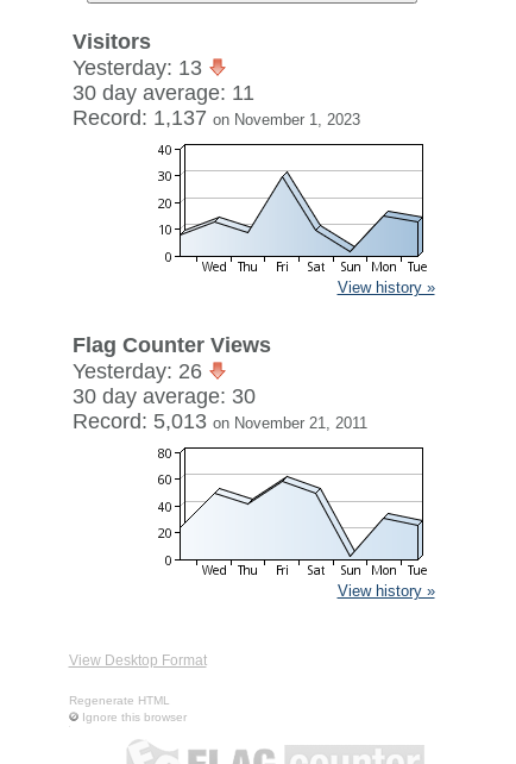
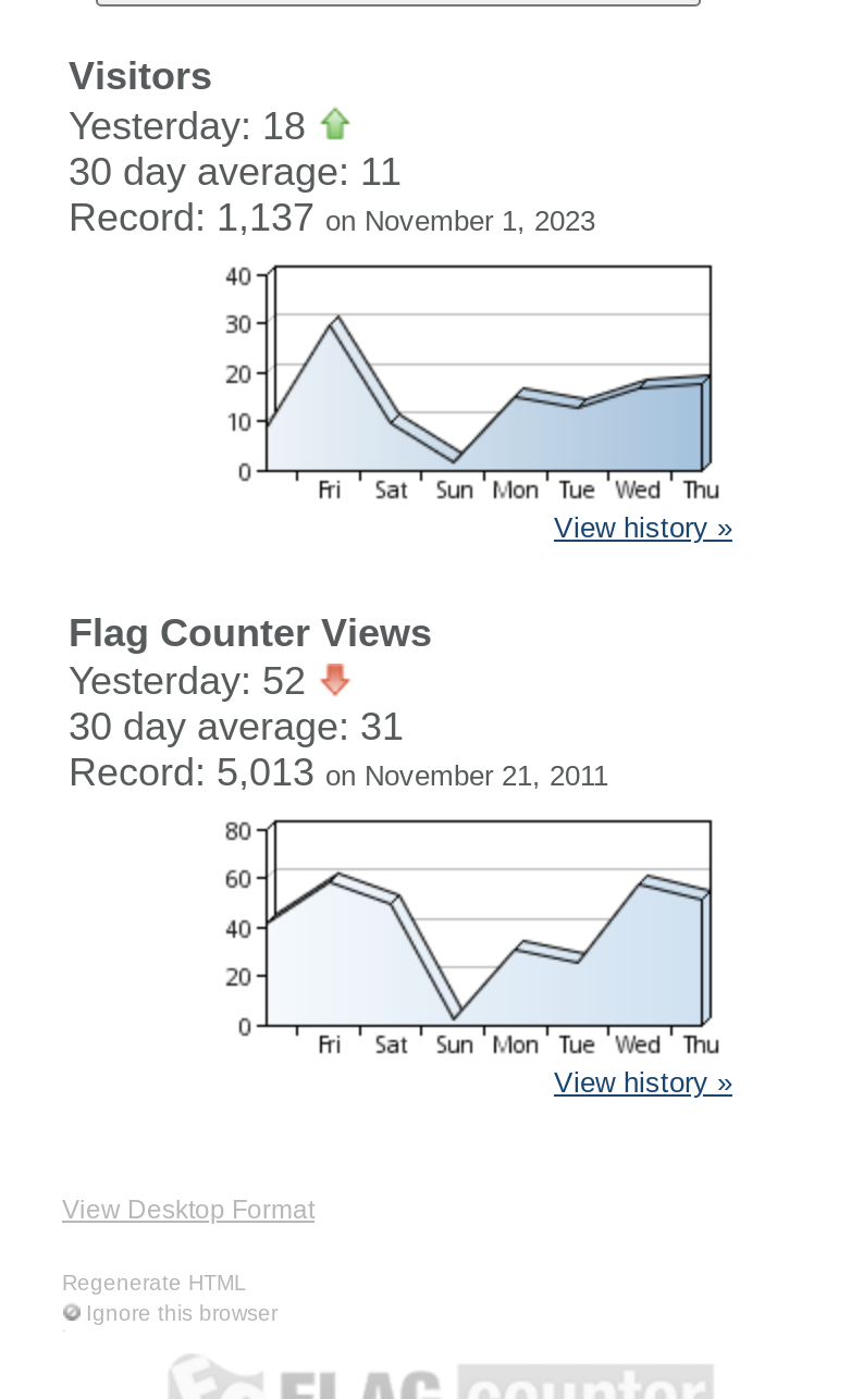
- Yesterday: 13
+ Yesterday: 18

- [image]
+ [image]

- Yesterday: 26
+ Yesterday: 52

- 30 day average: 30
+ 30 day average: 31

- [image]
+ [image]
